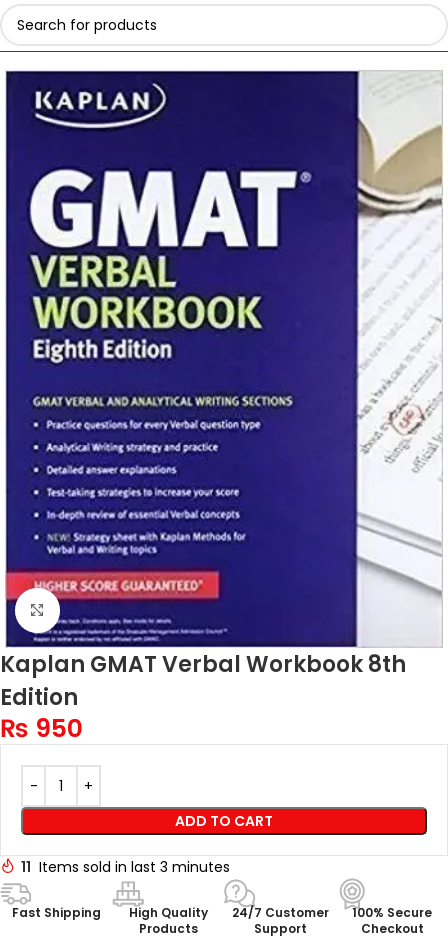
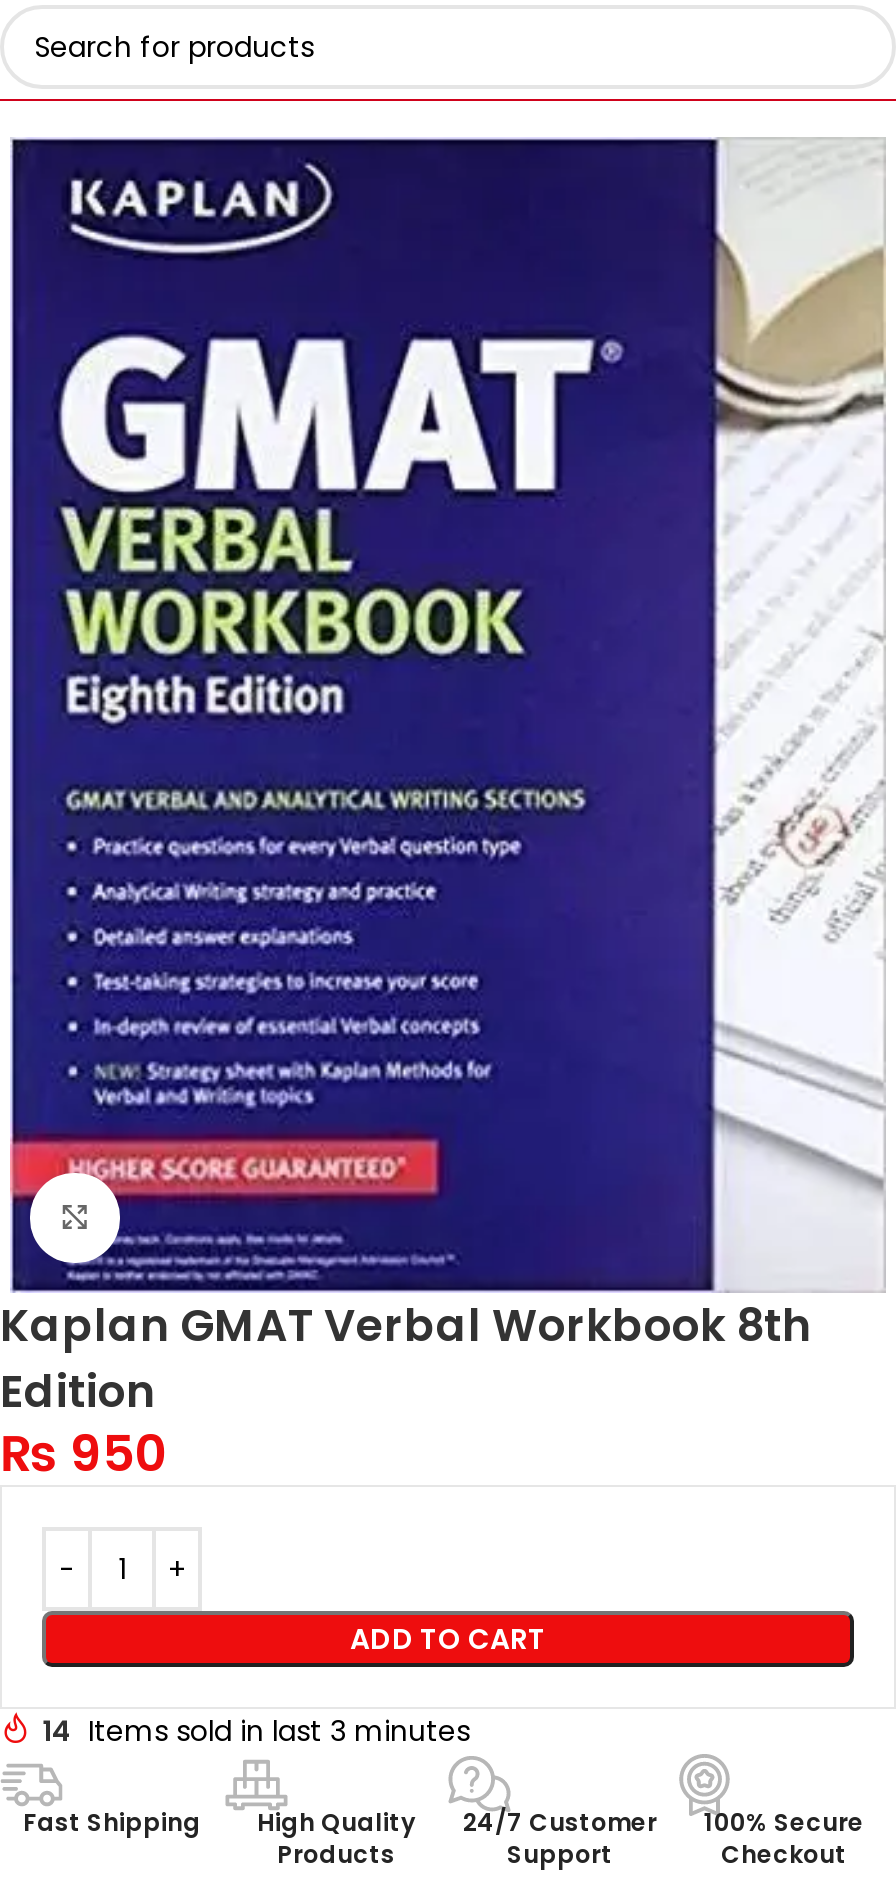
- 11 Items sold in last 3 minutes
+ 14 Items sold in last 3 minutes
